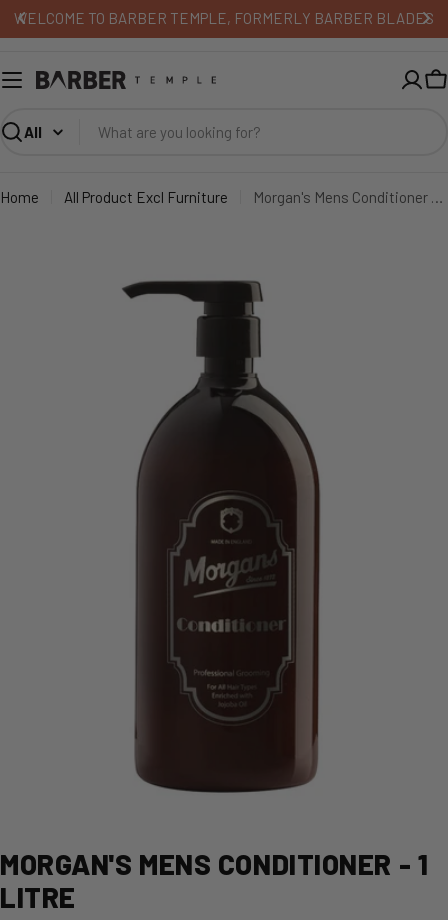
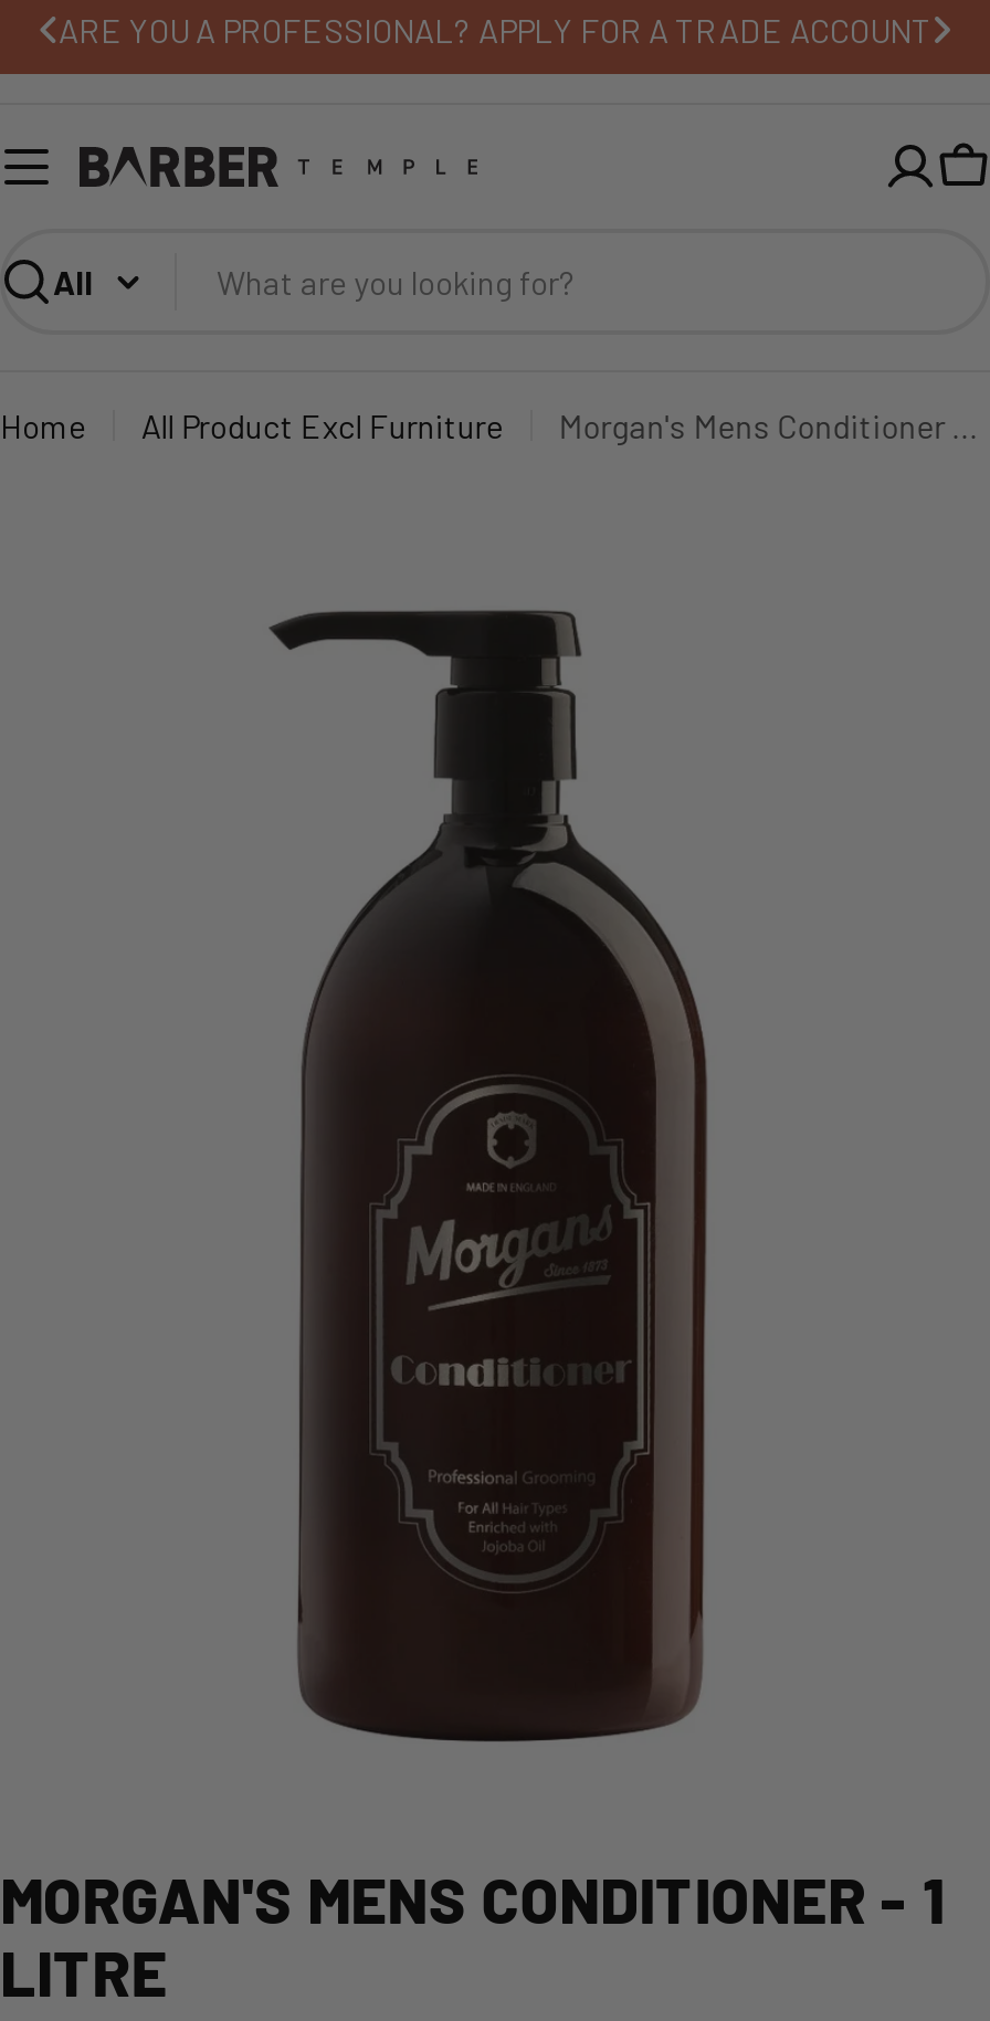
- WELCOME TO BARBER TEMPLE, FORMERLY BARBER BLADES
+ ARE YOU A PROFESSIONAL? APPLY FOR A TRADE ACCOUNT
